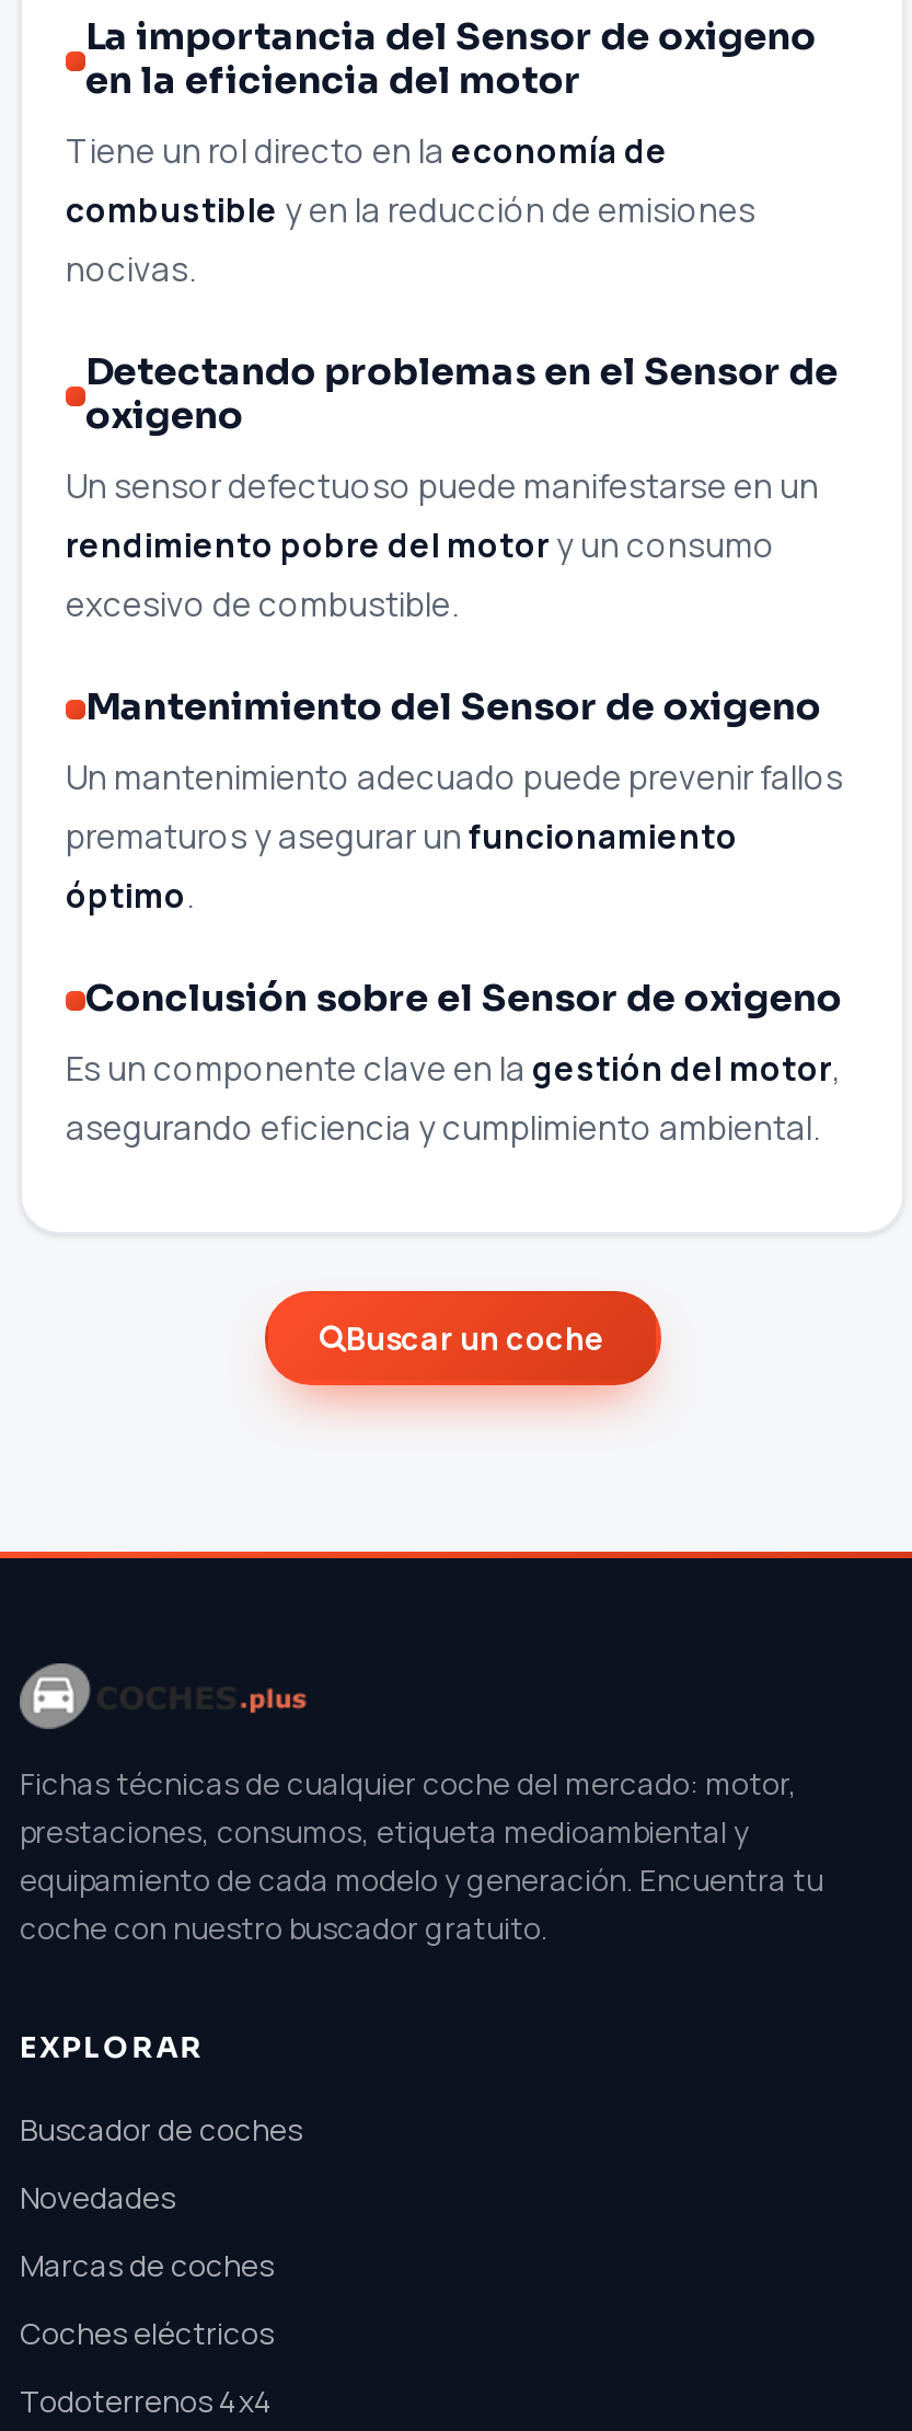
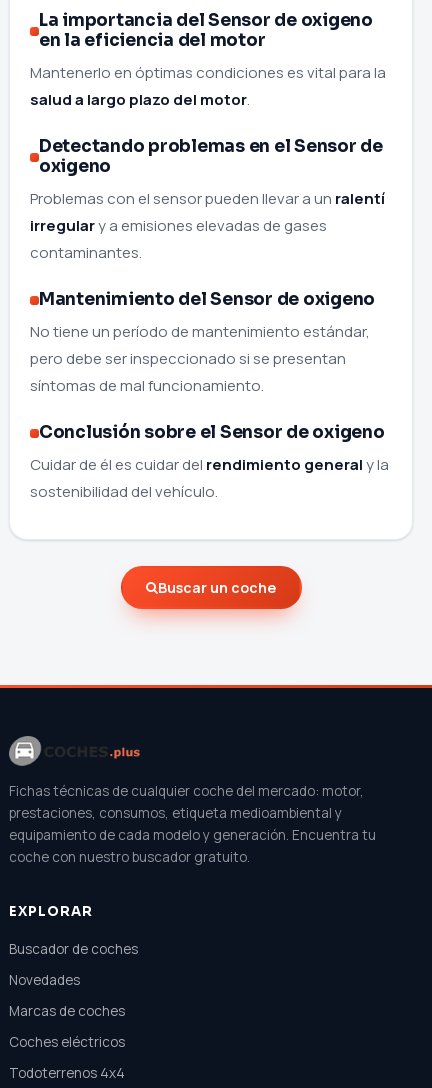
- Tiene un rol directo en la economía de
- combustible y en la reducción de emisiones
- nocivas.
+ Mantenerlo en óptimas condiciones es vital para la
+ salud a largo plazo del motor.

- Un sensor defectuoso puede manifestarse en un
- rendimiento pobre del motor y un consumo
- excesivo de combustible.
+ Problemas con el sensor pueden llevar a un ralentí
+ irregular y a emisiones elevadas de gases
+ contaminantes.

- Un mantenimiento adecuado puede prevenir fallos
- prematuros y asegurar un funcionamiento
- óptimo.
+ No tiene un período de mantenimiento estándar,
+ pero debe ser inspeccionado si se presentan
+ síntomas de mal funcionamiento.

- Es un componente clave en la gestión del motor,
- asegurando eficiencia y cumplimiento ambiental.
+ Cuidar de él es cuidar del rendimiento general y la
+ sostenibilidad del vehículo.
